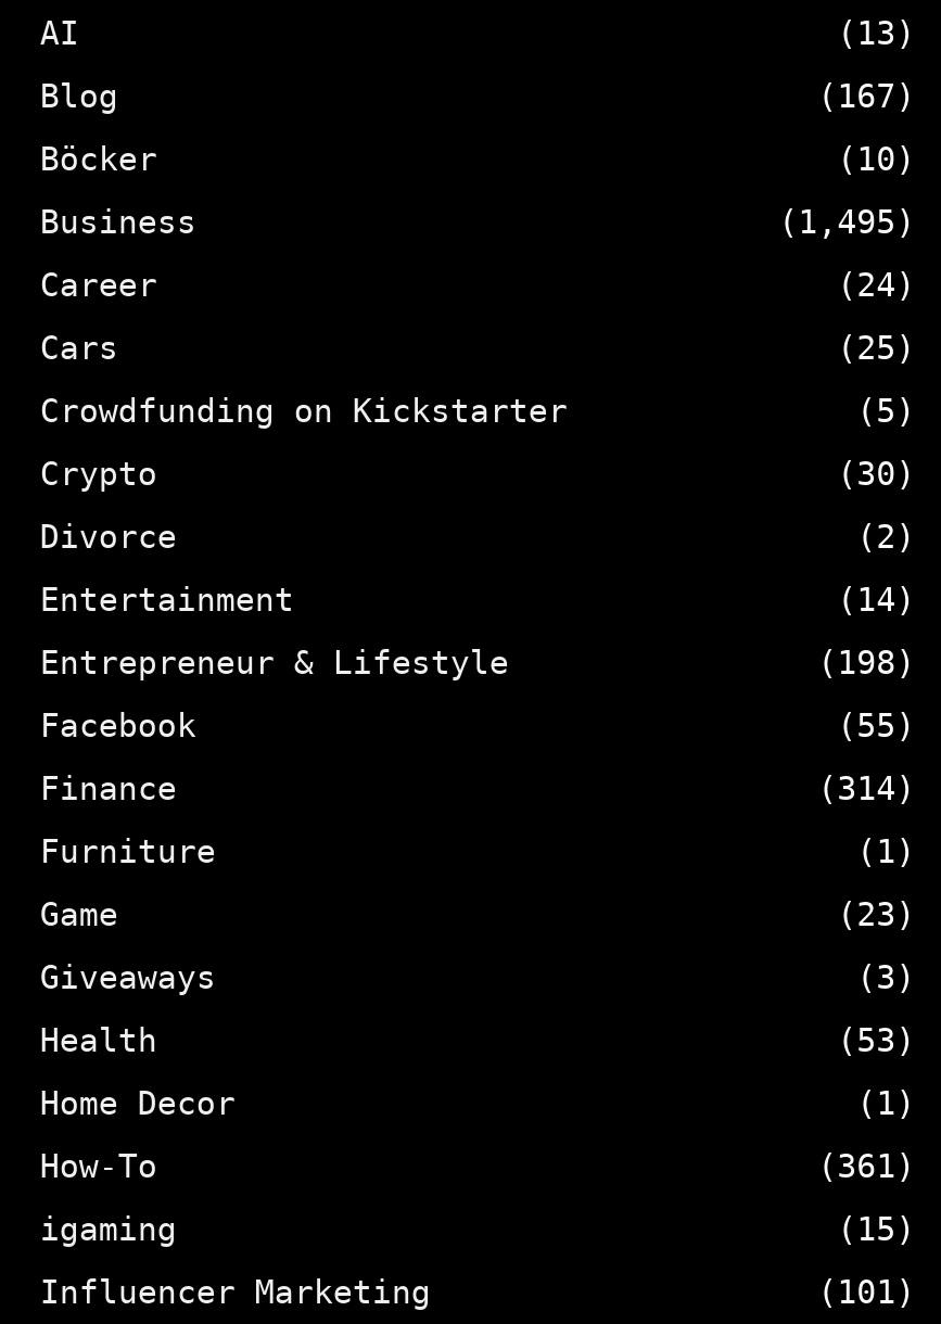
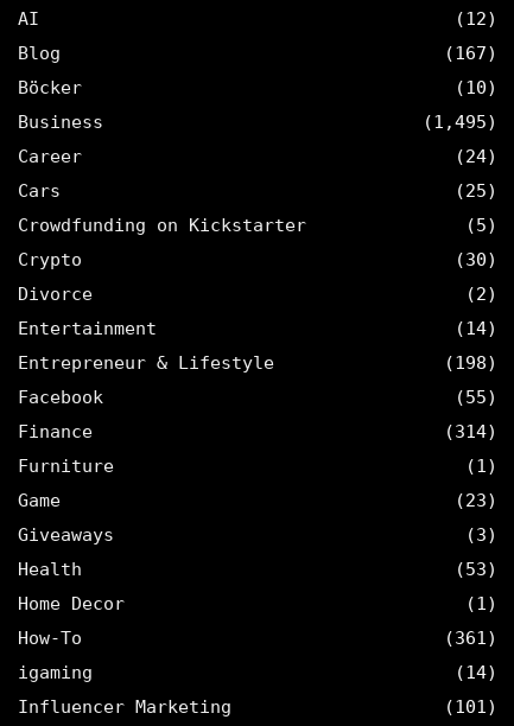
- (13)
+ (12)

- (15)
+ (14)
